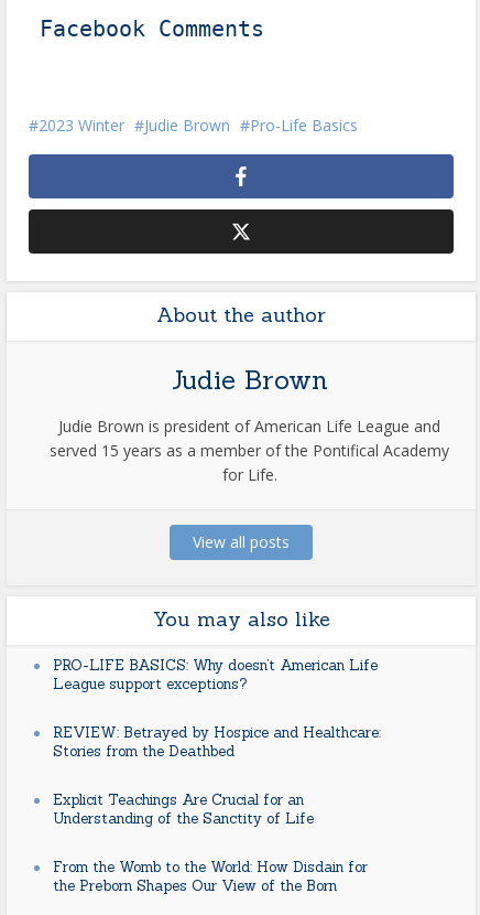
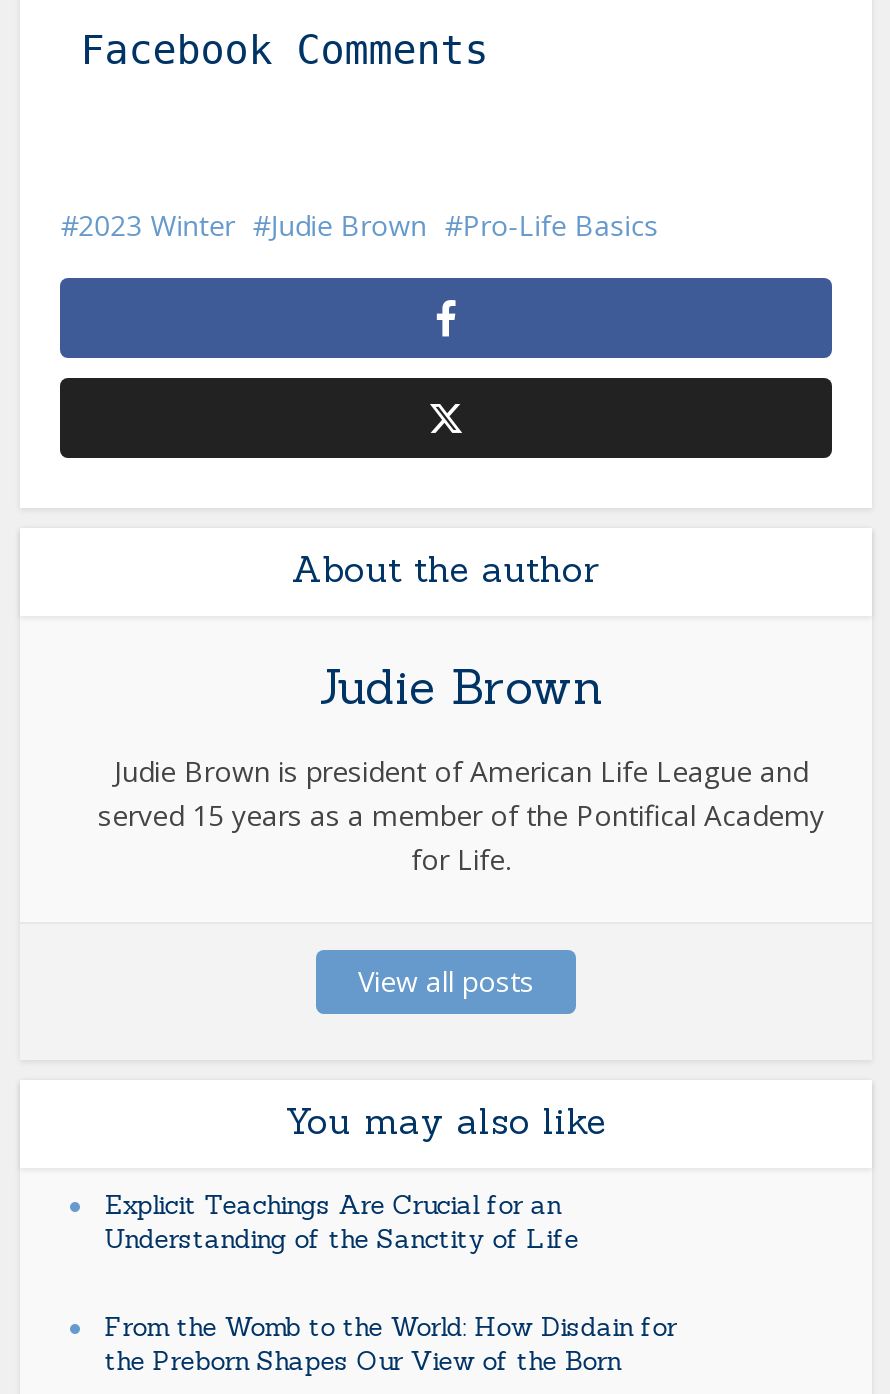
- PRO-LIFE BASICS: Why doesn’t American Life
- League support exceptions?
- REVIEW: Betrayed by Hospice and Healthcare:
- Stories from the Deathbed
